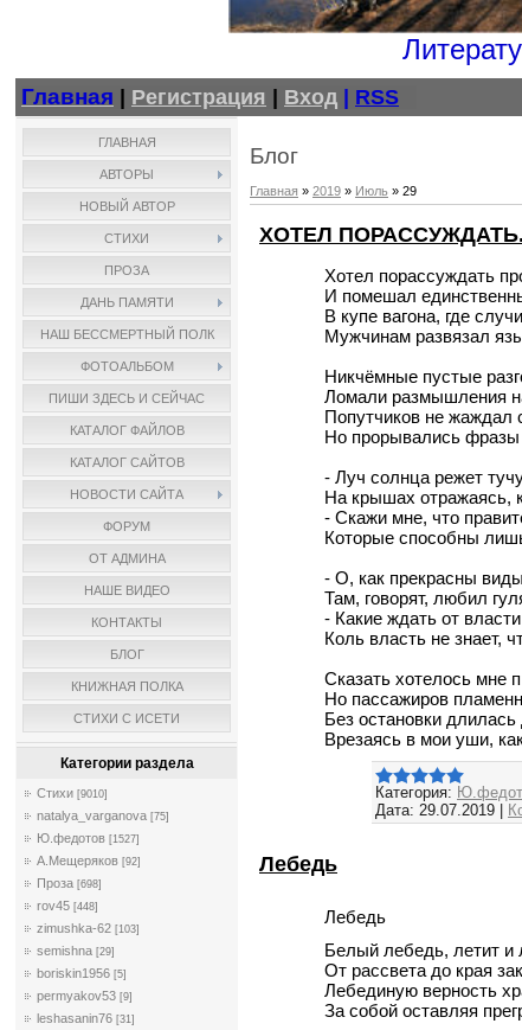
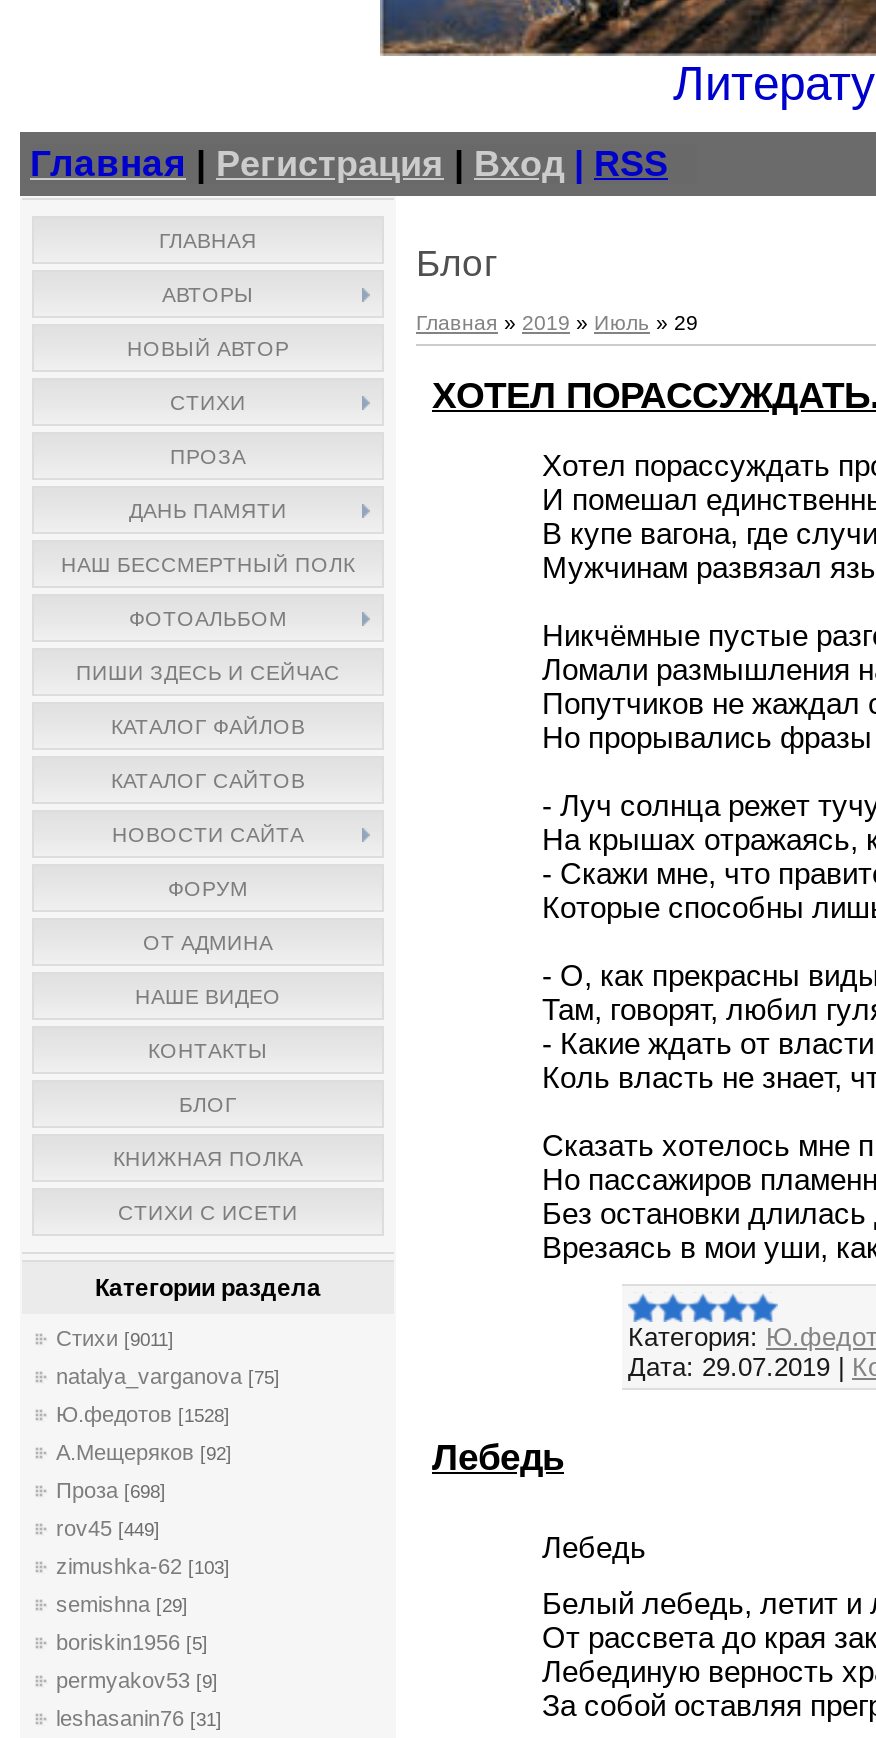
- Стихи [9010]
+ Стихи [9011]

- Ю.федотов [1527]
+ Ю.федотов [1528]

- rov45 [448]
+ rov45 [449]
